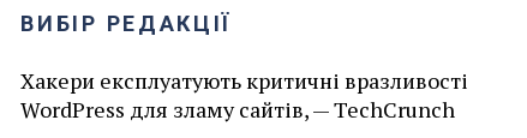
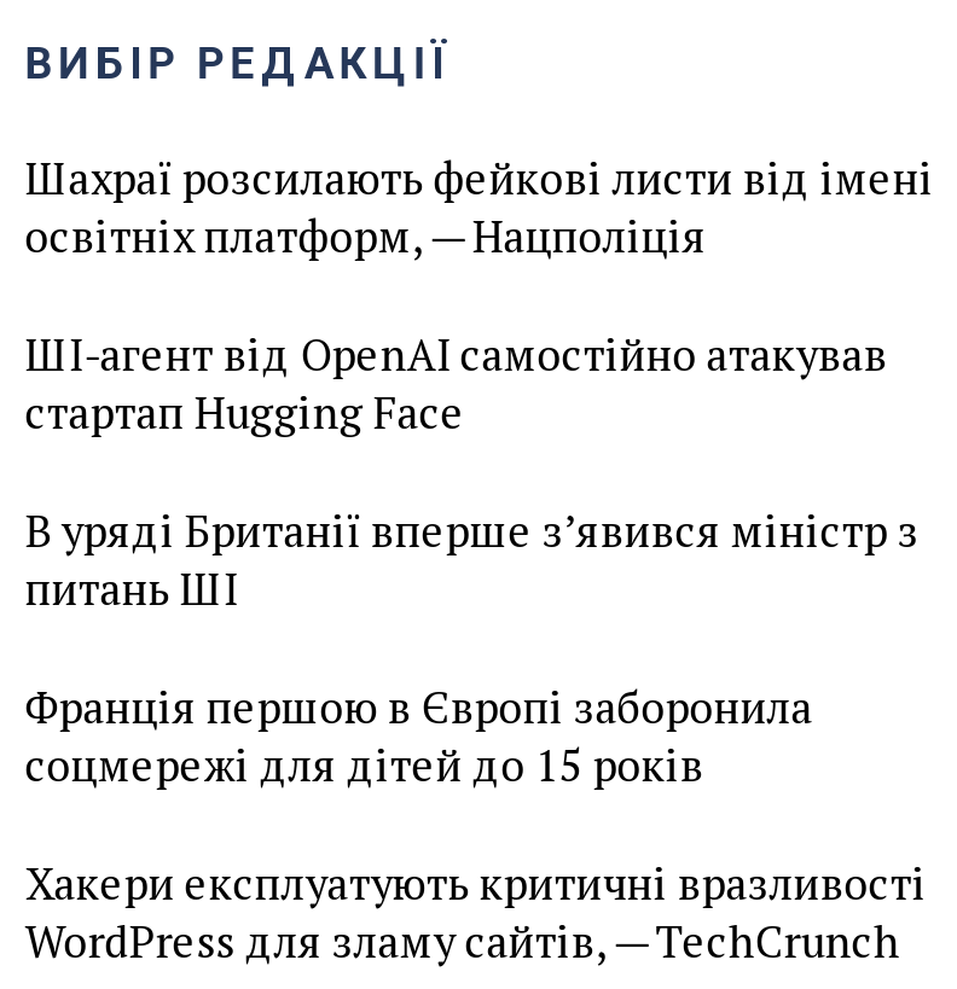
+ Шахраї розсилають фейкові листи від імені
+ освітніх платформ, — Нацполіція
+ ШІ-агент від OpenAI самостійно атакував
+ стартап Hugging Face
+ В уряді Британії вперше зʼявився міністр з
+ питань ШІ
+ Франція першою в Європі заборонила
+ соцмережі для дітей до 15 років
